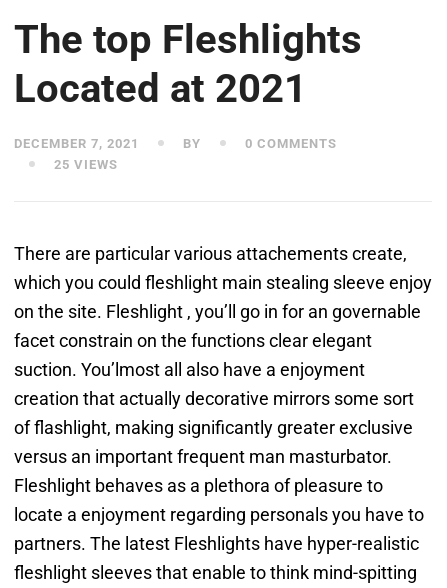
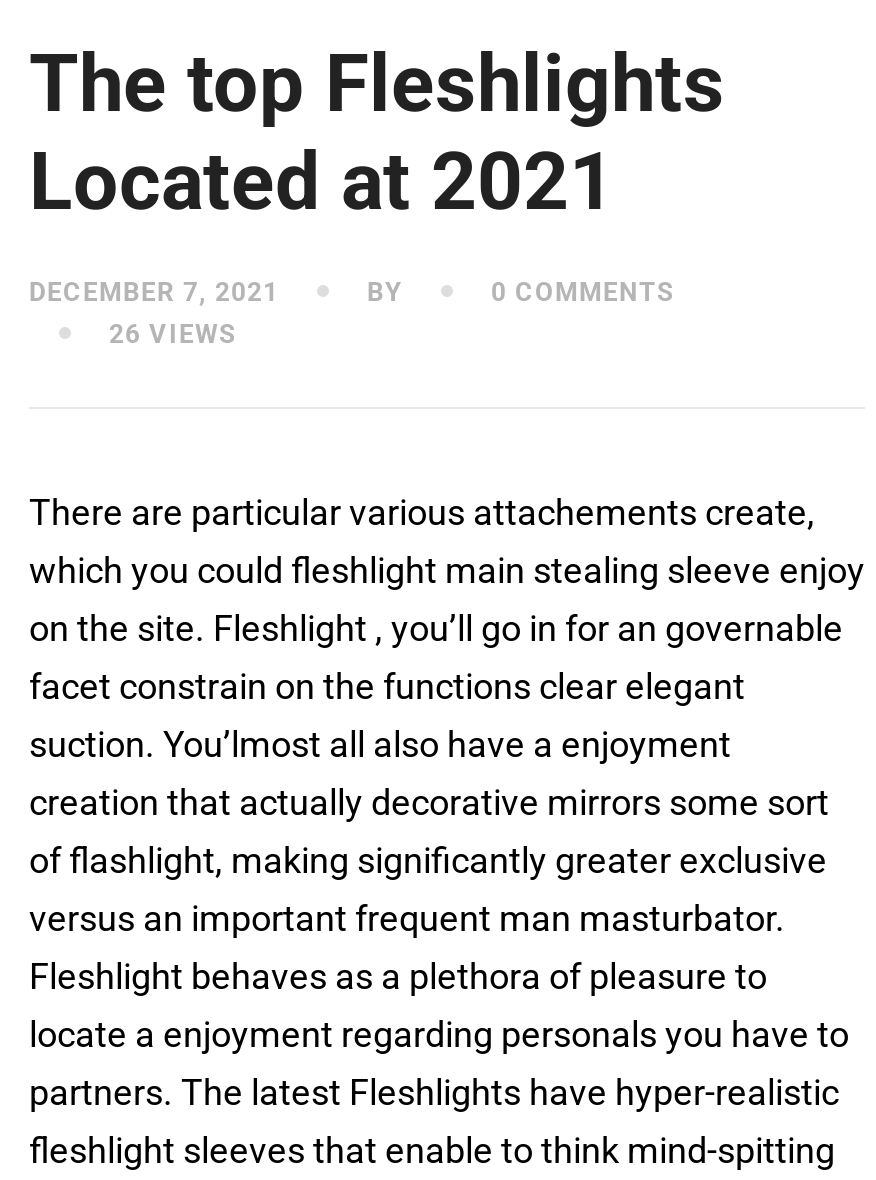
- 25 VIEWS
+ 26 VIEWS
